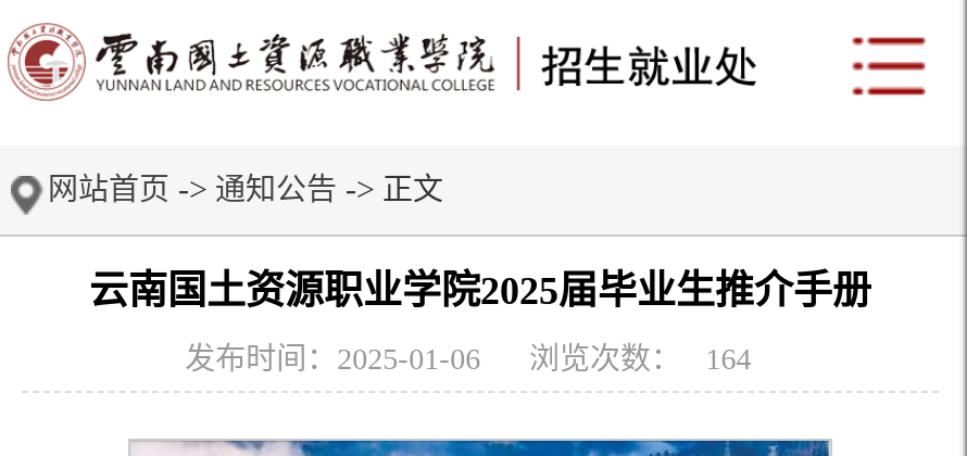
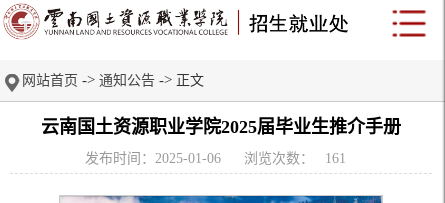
- 发布时间：2025-01-06 浏览次数： 164
+ 发布时间：2025-01-06 浏览次数： 161
